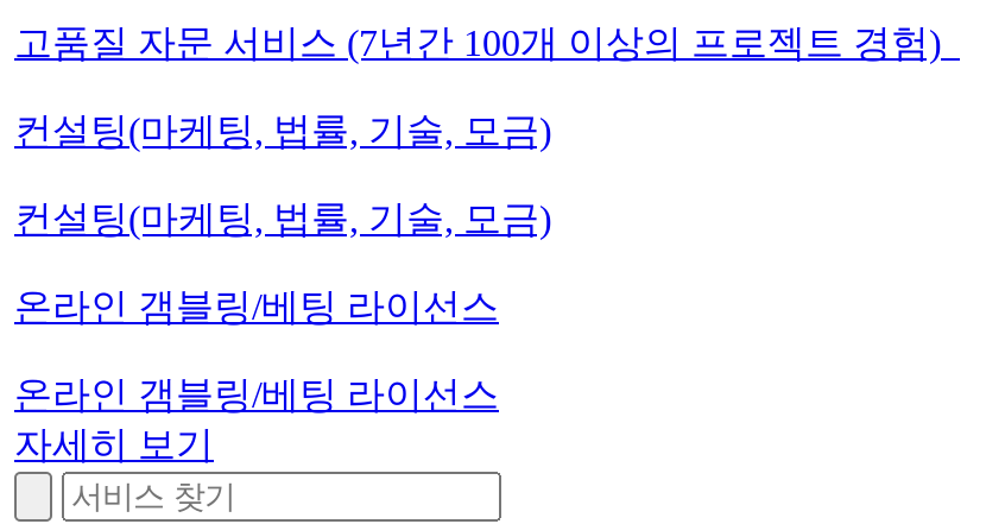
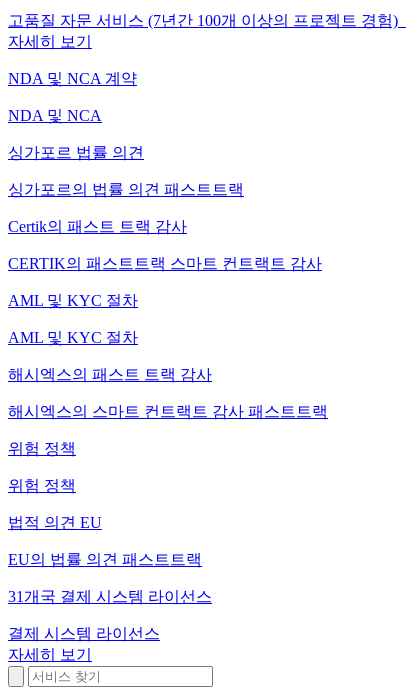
- 컨설팅(마케팅, 법률, 기술, 모금)
- 컨설팅(마케팅, 법률, 기술, 모금)
- 온라인 갬블링/베팅 라이선스
- 온라인 갬블링/베팅 라이선스
+ 자세히 보기
+ NDA 및 NCA 계약
+ NDA 및 NCA
+ 싱가포르 법률 의견
+ 싱가포르의 법률 의견 패스트트랙
+ Certik의 패스트 트랙 감사
+ CERTIK의 패스트트랙 스마트 컨트랙트 감사
+ AML 및 KYC 절차
+ AML 및 KYC 절차
+ 해시엑스의 패스트 트랙 감사
+ 해시엑스의 스마트 컨트랙트 감사 패스트트랙
+ 위험 정책
+ 위험 정책
+ 법적 의견 EU
+ EU의 법률 의견 패스트트랙
+ 31개국 결제 시스템 라이선스
+ 결제 시스템 라이선스
